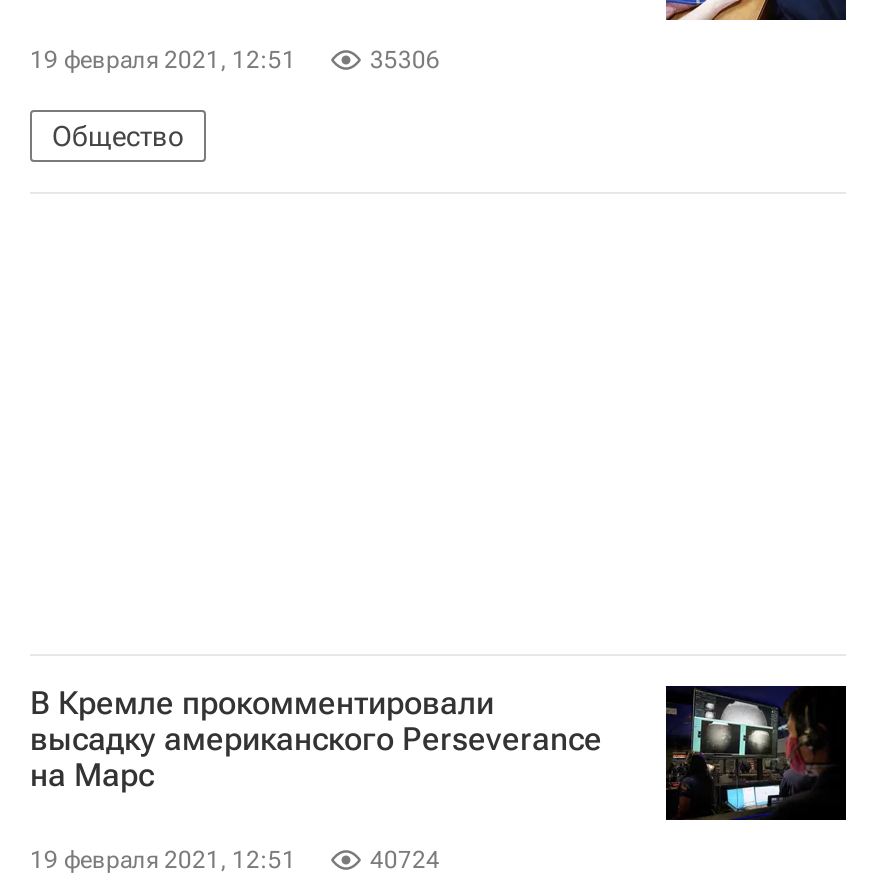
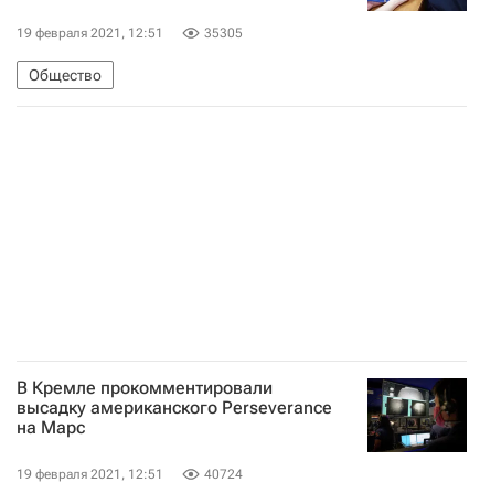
- 35306
+ 35305
